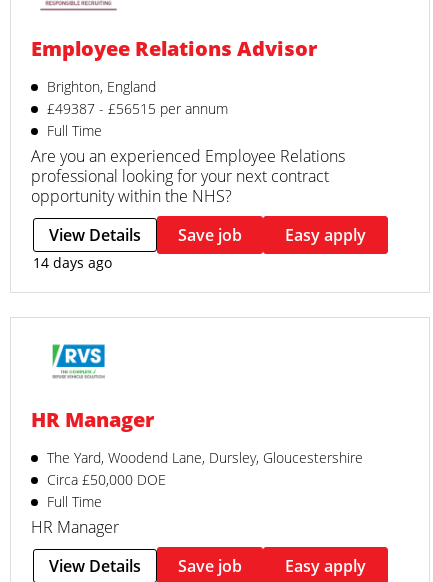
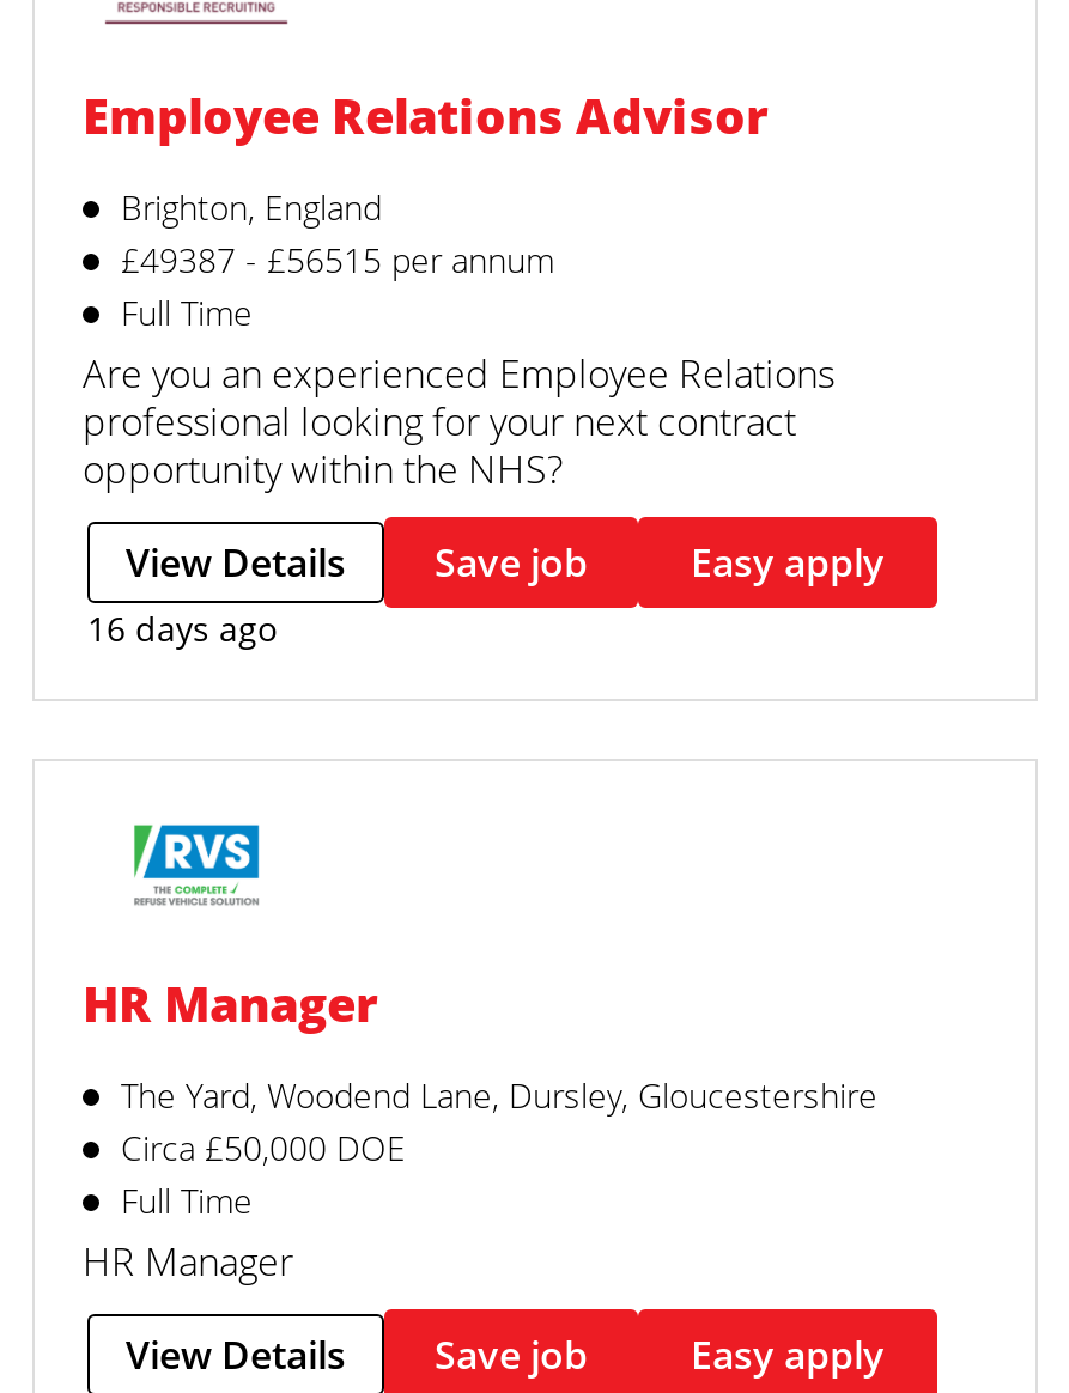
- 14 days ago
+ 16 days ago
